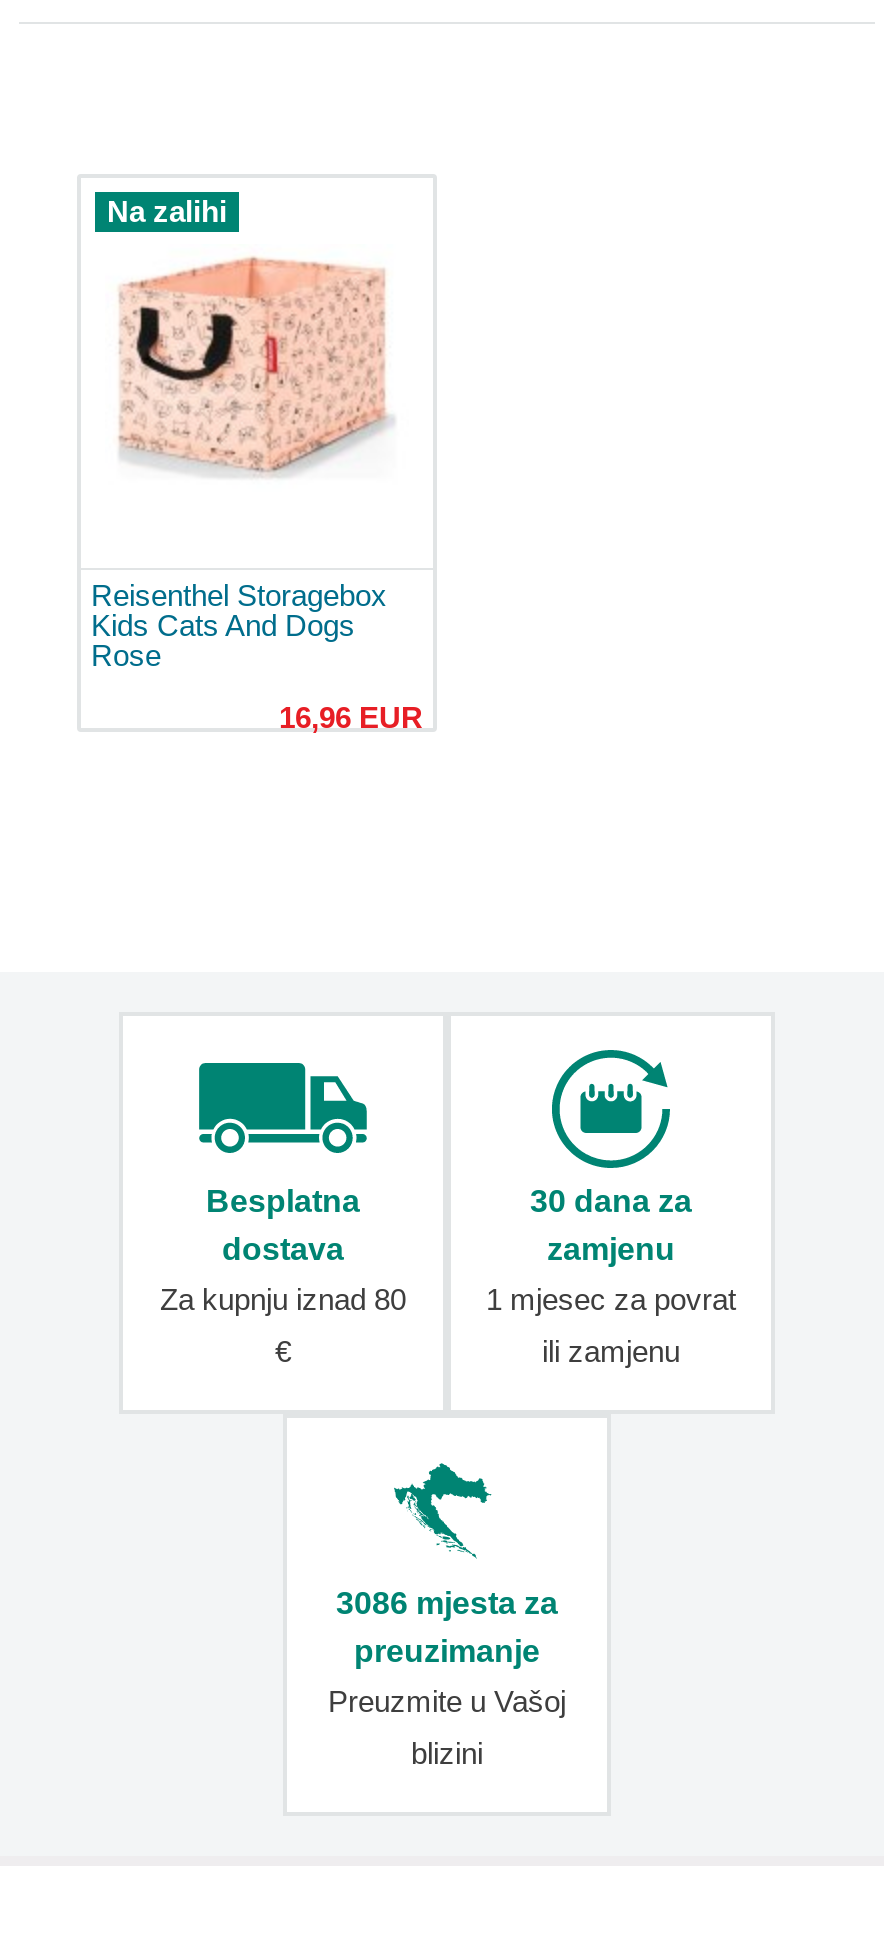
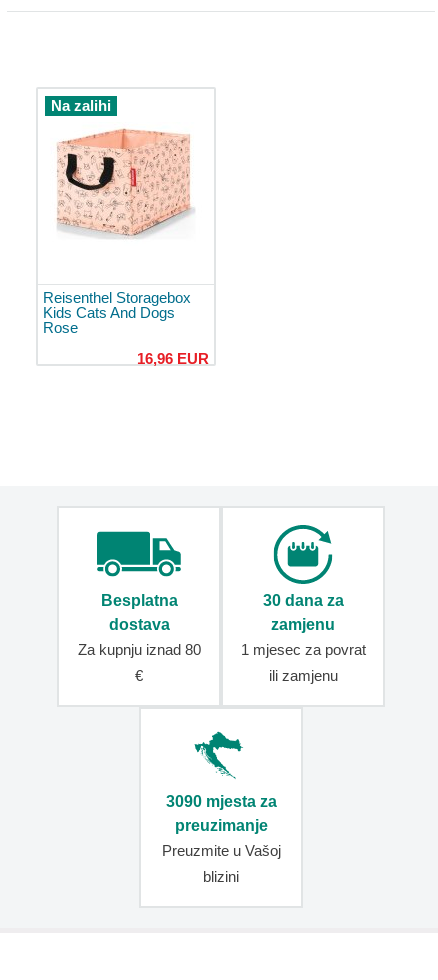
- 3086 mjesta za
+ 3090 mjesta za
